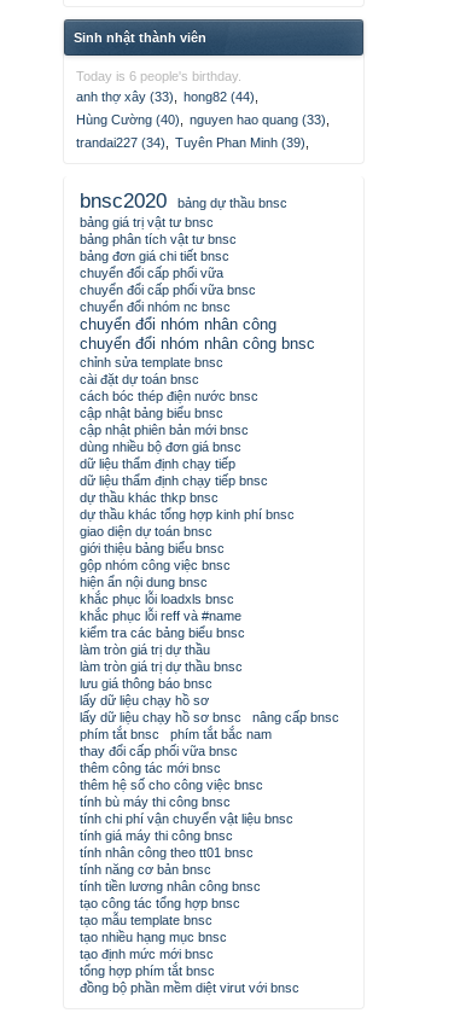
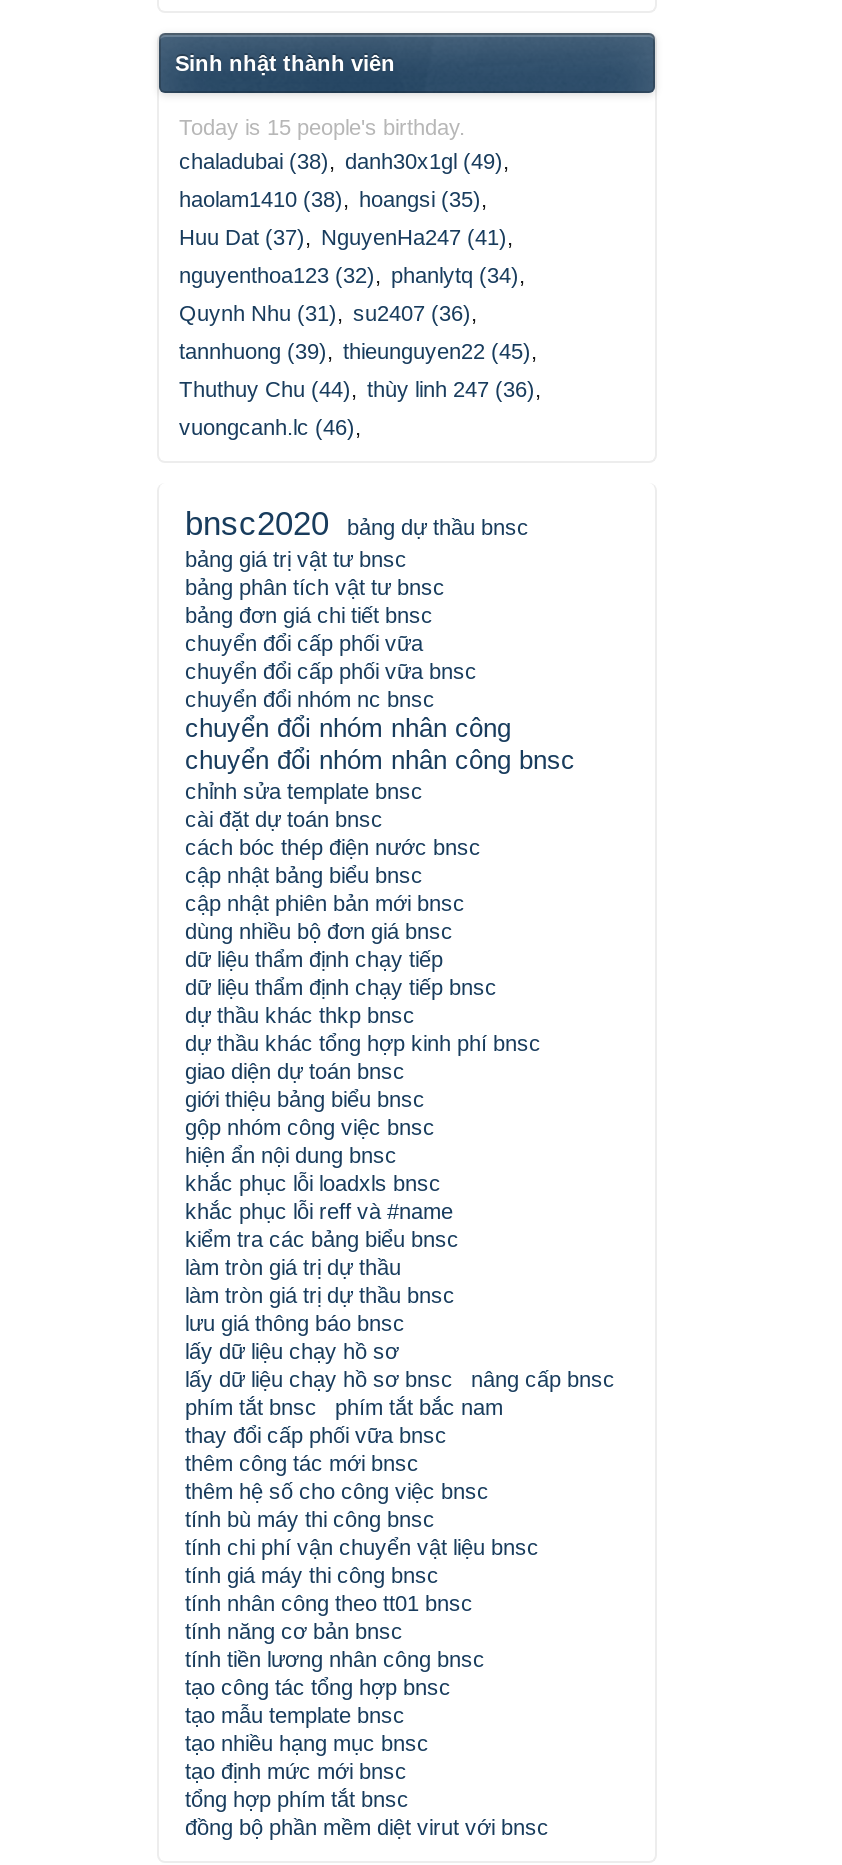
- Today is 6 people's birthday.
- anh thợ xây (33), hong82 (44),
- Hùng Cường (40), nguyen hao quang (33),
- trandai227 (34), Tuyên Phan Minh (39),
+ Today is 15 people's birthday.
+ chaladubai (38), danh30x1gl (49),
+ haolam1410 (38), hoangsi (35),
+ Huu Dat (37), NguyenHa247 (41),
+ nguyenthoa123 (32), phanlytq (34),
+ Quynh Nhu (31), su2407 (36),
+ tannhuong (39), thieunguyen22 (45),
+ Thuthuy Chu (44), thùy linh 247 (36),
+ vuongcanh.lc (46),
